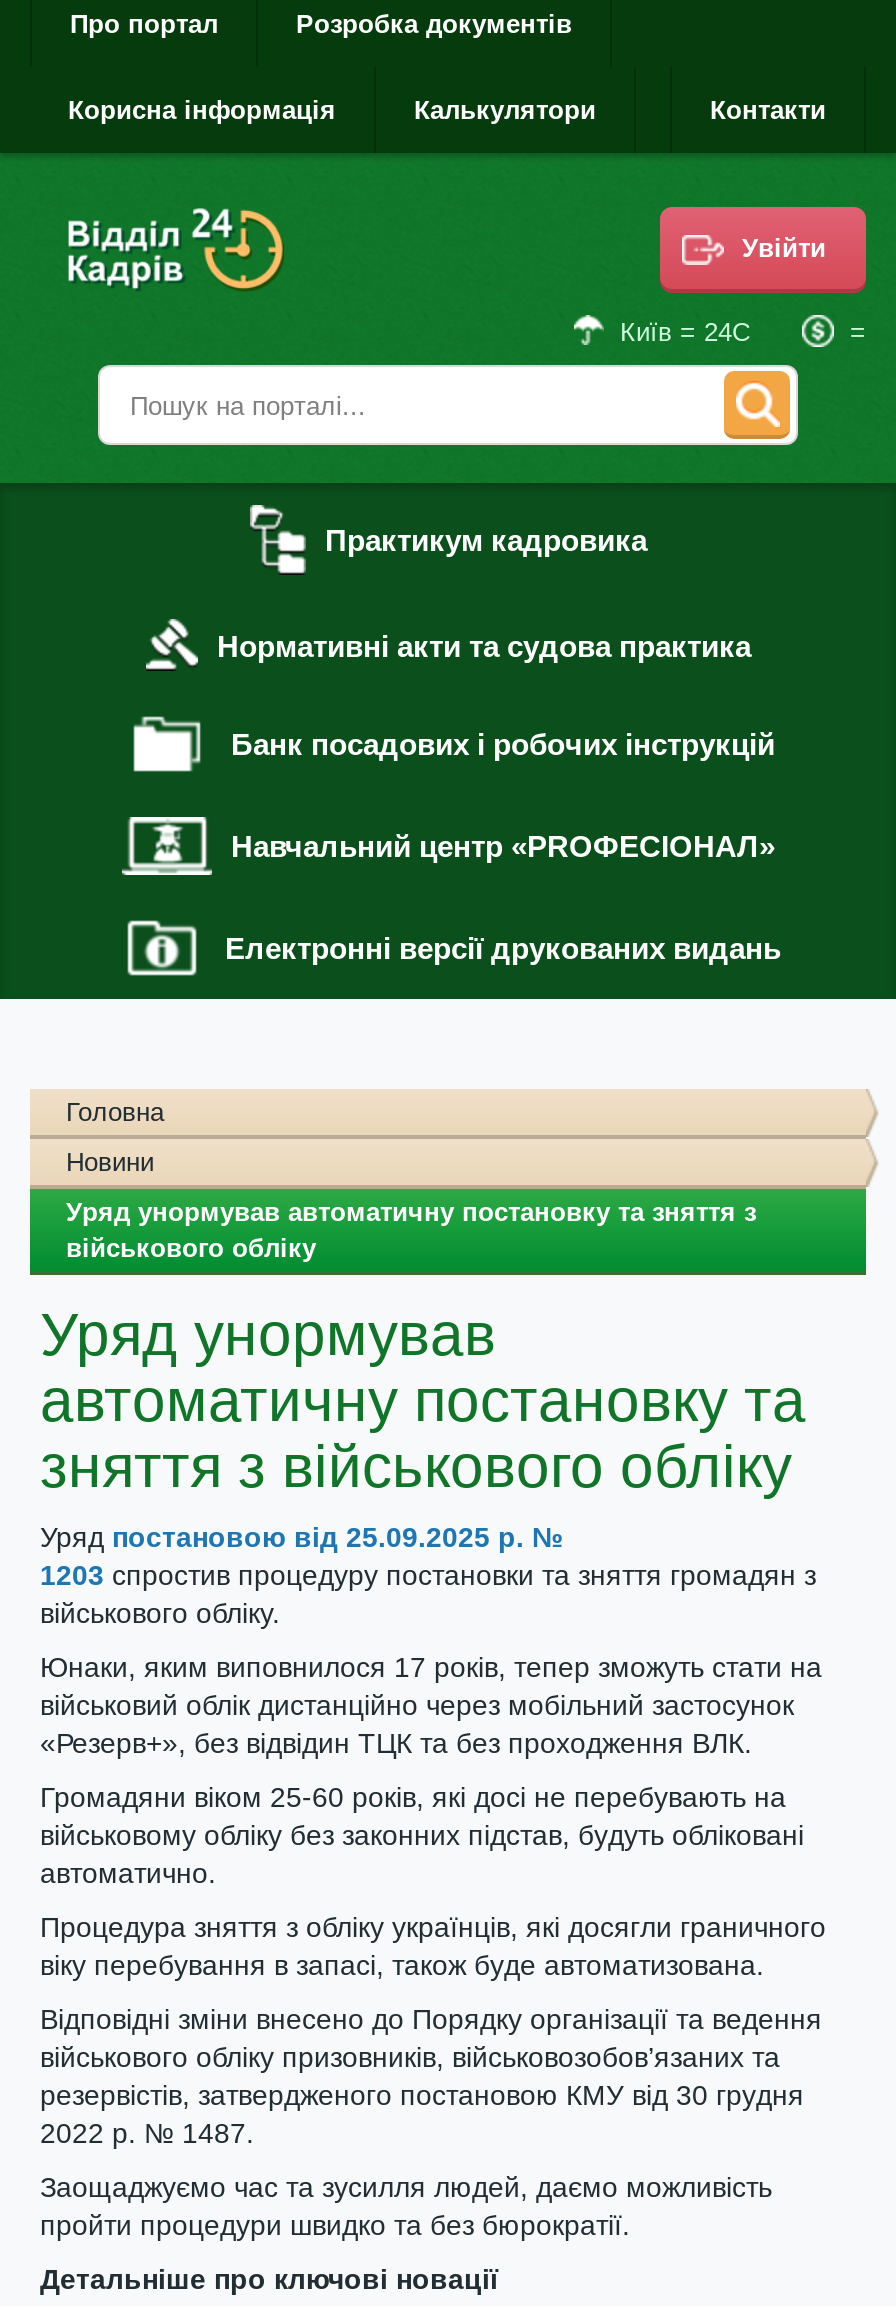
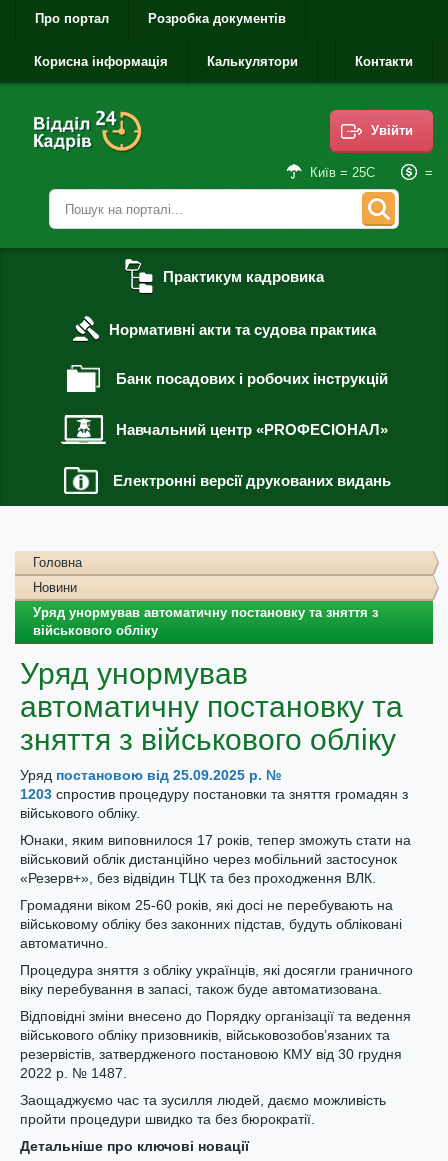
- Київ = 24С
+ Київ = 25С
